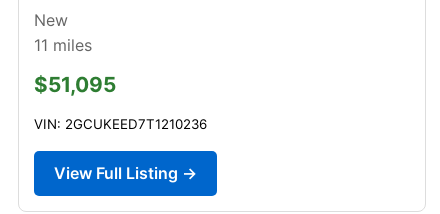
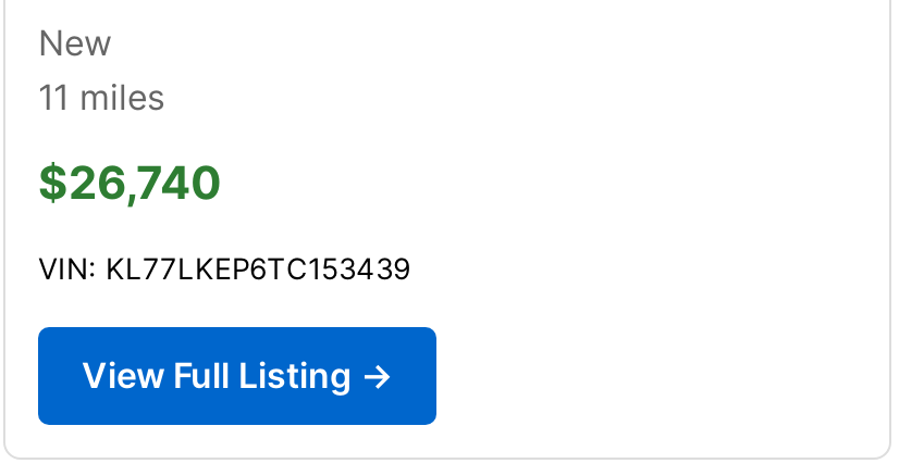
- $51,095
+ $26,740

- VIN: 2GCUKEED7T1210236
+ VIN: KL77LKEP6TC153439
